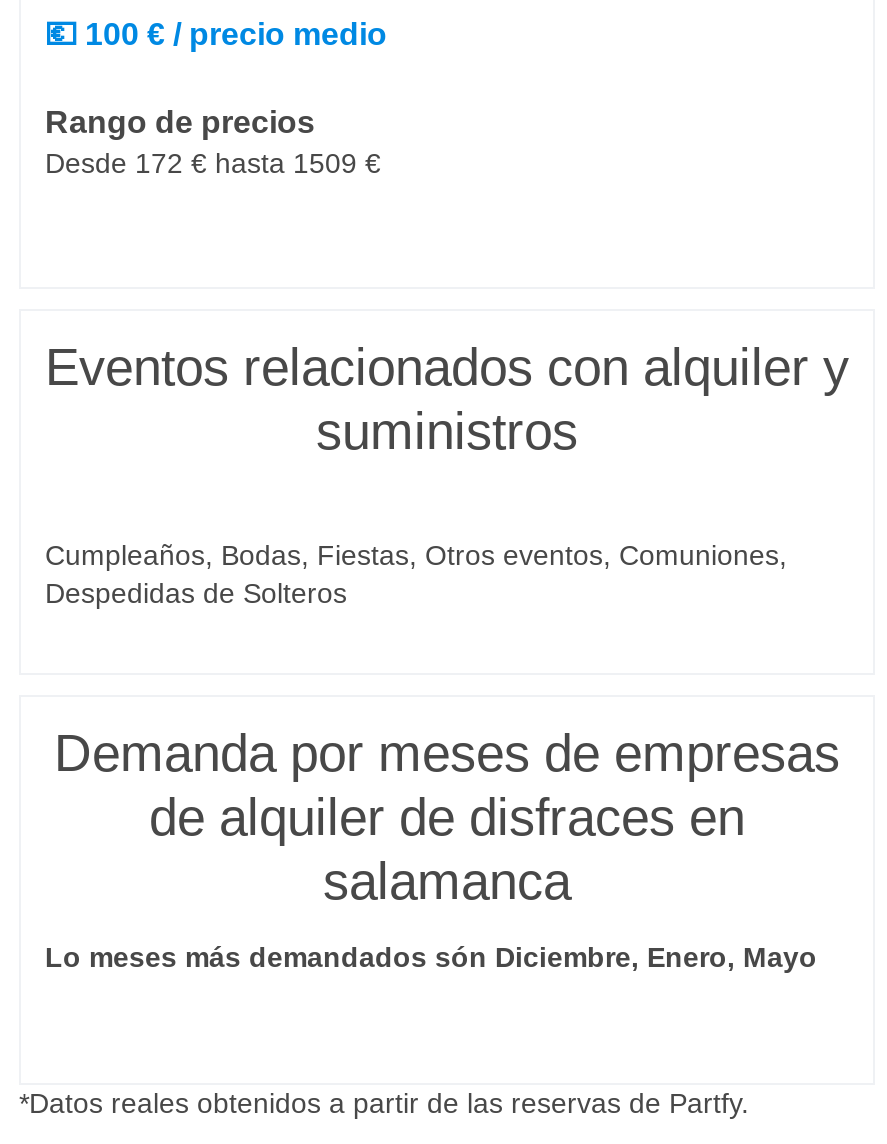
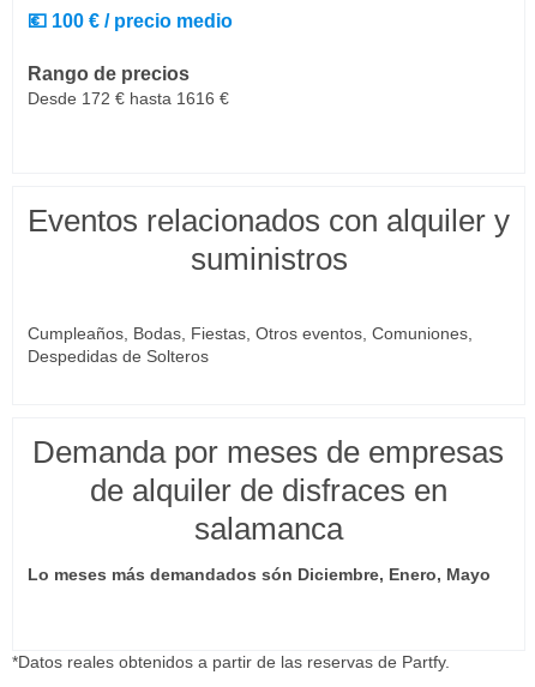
- Desde 172 € hasta 1509 €
+ Desde 172 € hasta 1616 €
